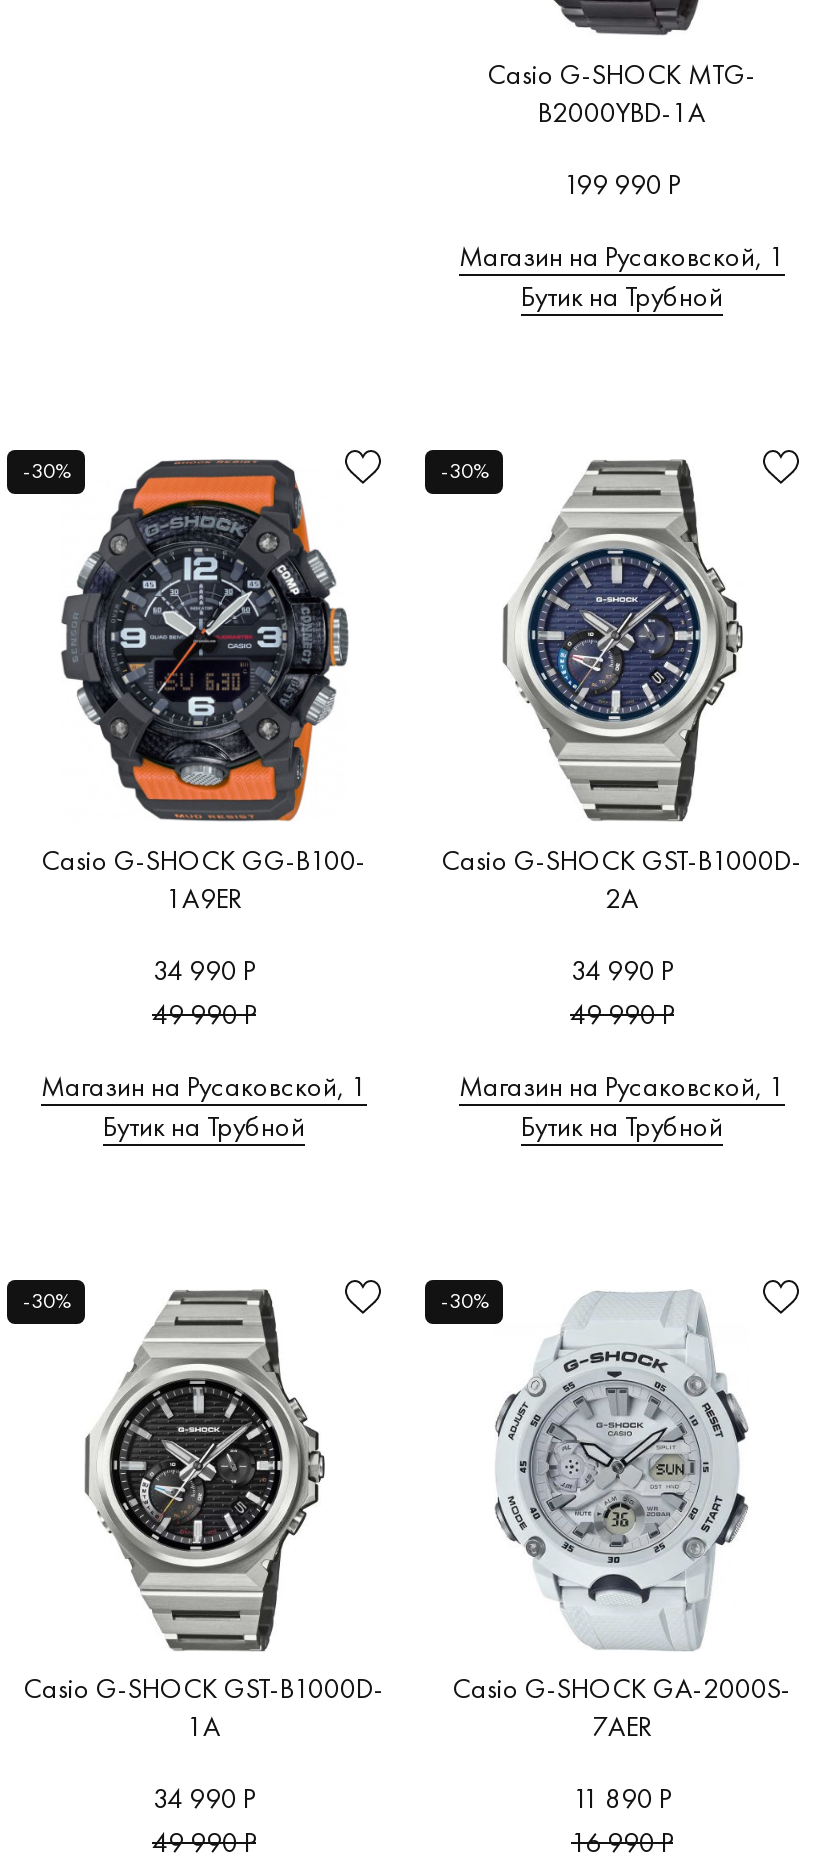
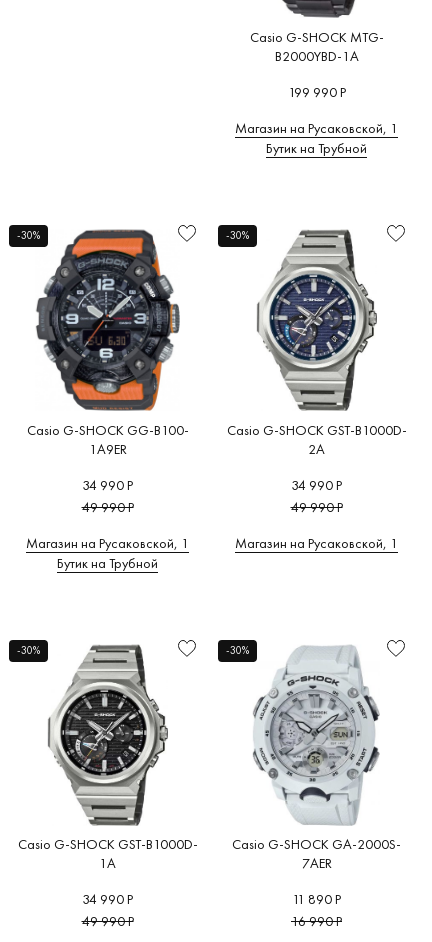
- Бутик на Трубной
